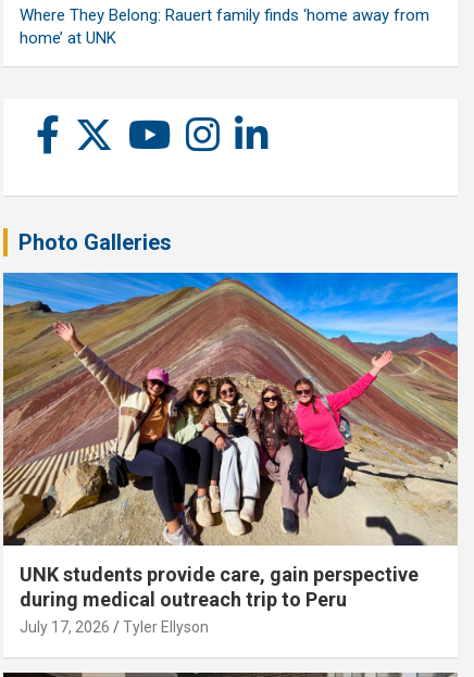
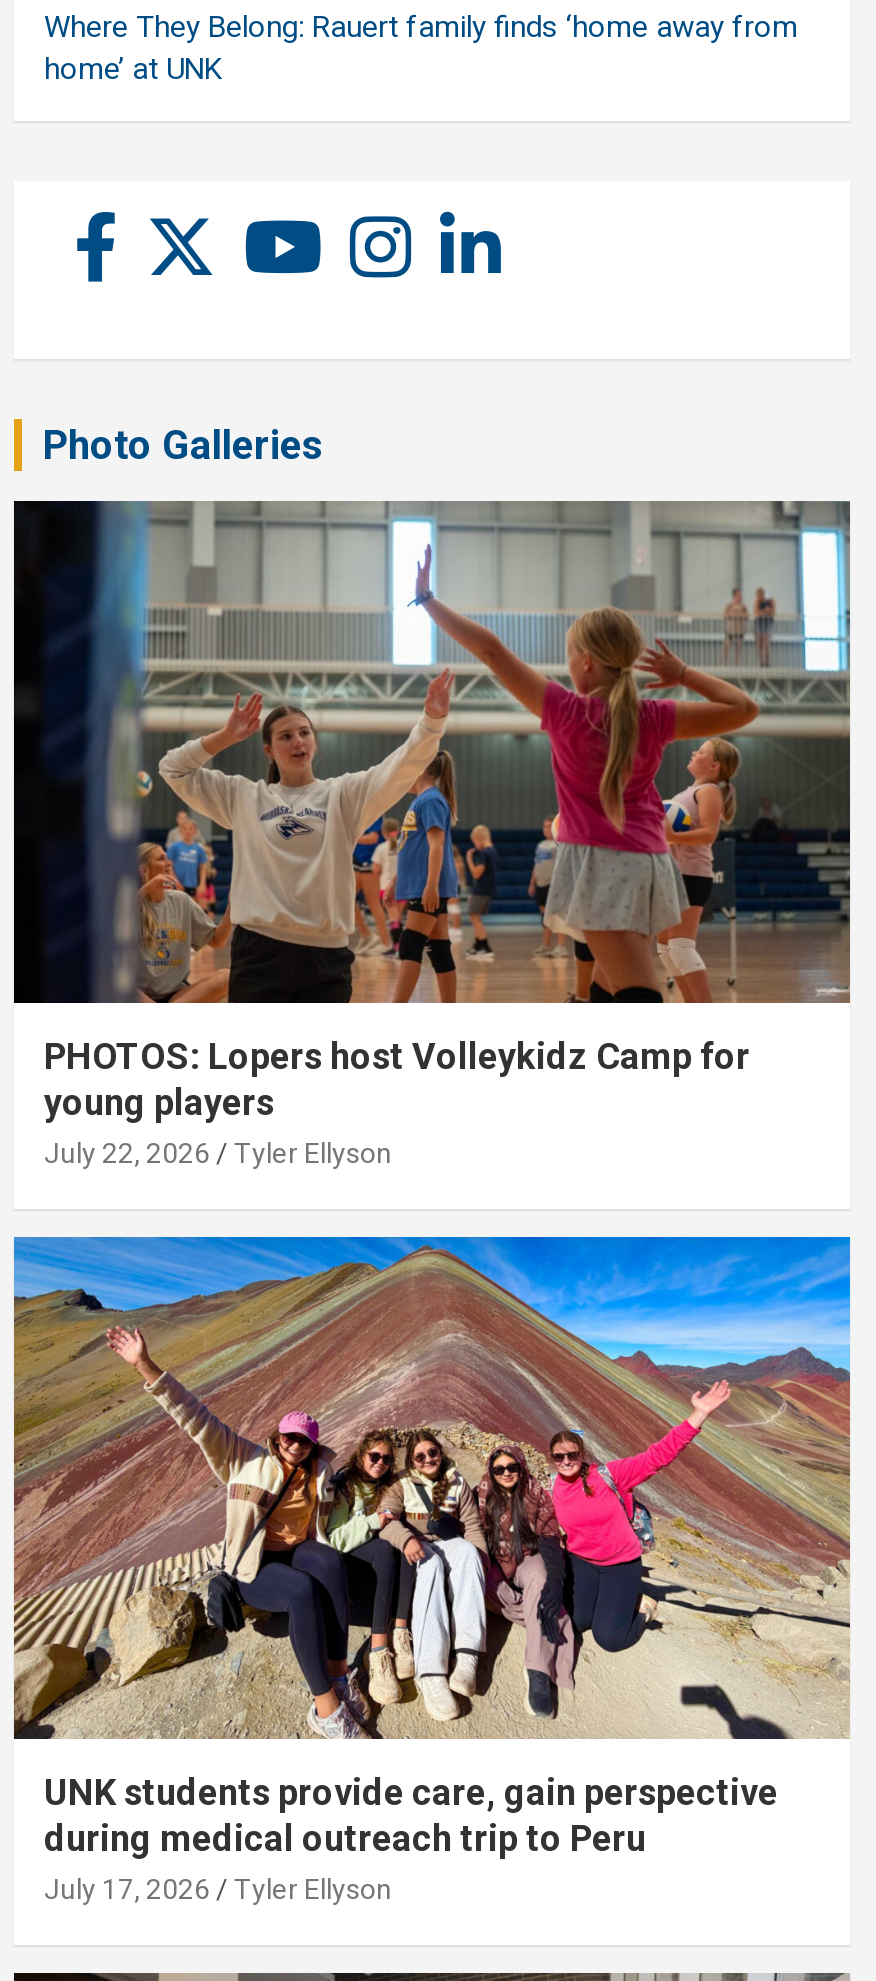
+ [image]
+ PHOTOS: Lopers host Volleykidz Camp for
+ young players
+ July 22, 2026
+ Tyler Ellyson
